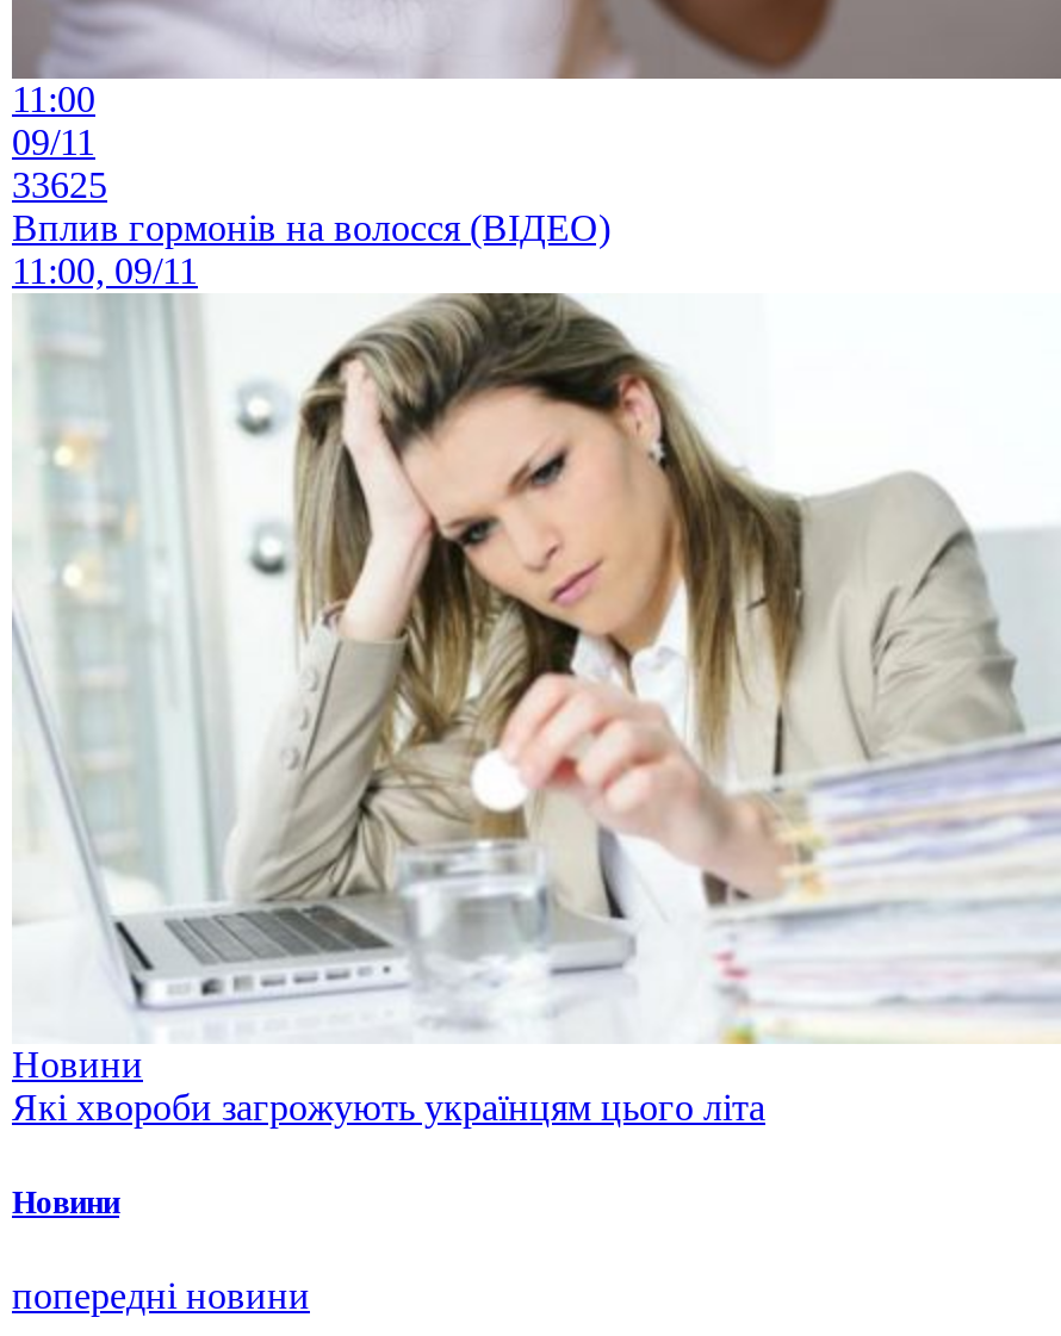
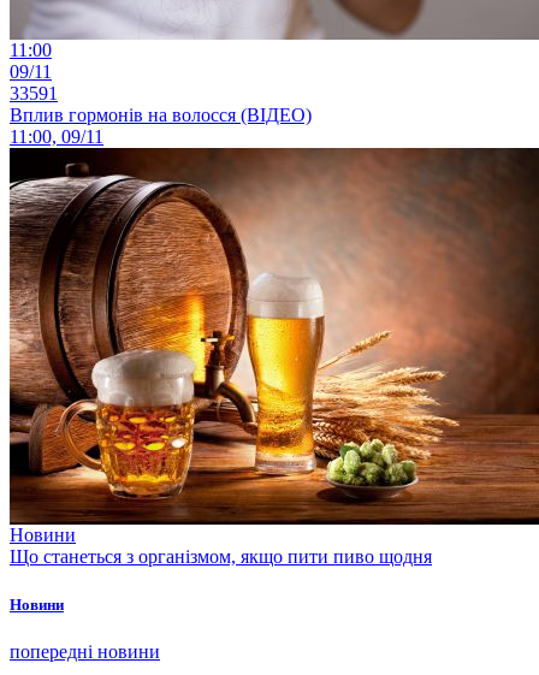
- 33625
+ 33591

- [image]
- Які хвороби загрожують українцям цього літа
+ [image]
+ Що станеться з організмом, якщо пити пиво щодня
